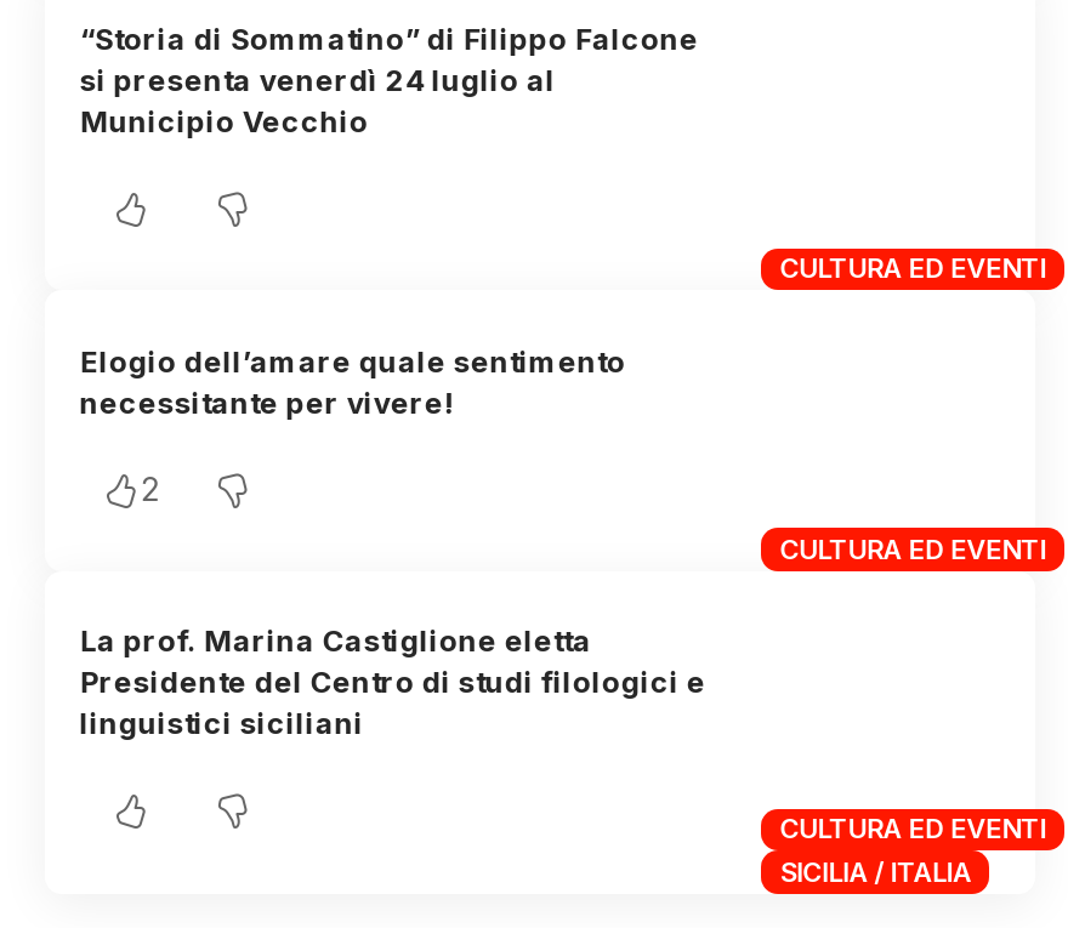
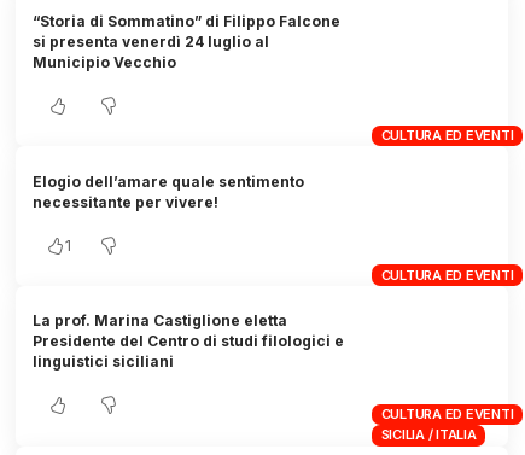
- 2
+ 1
